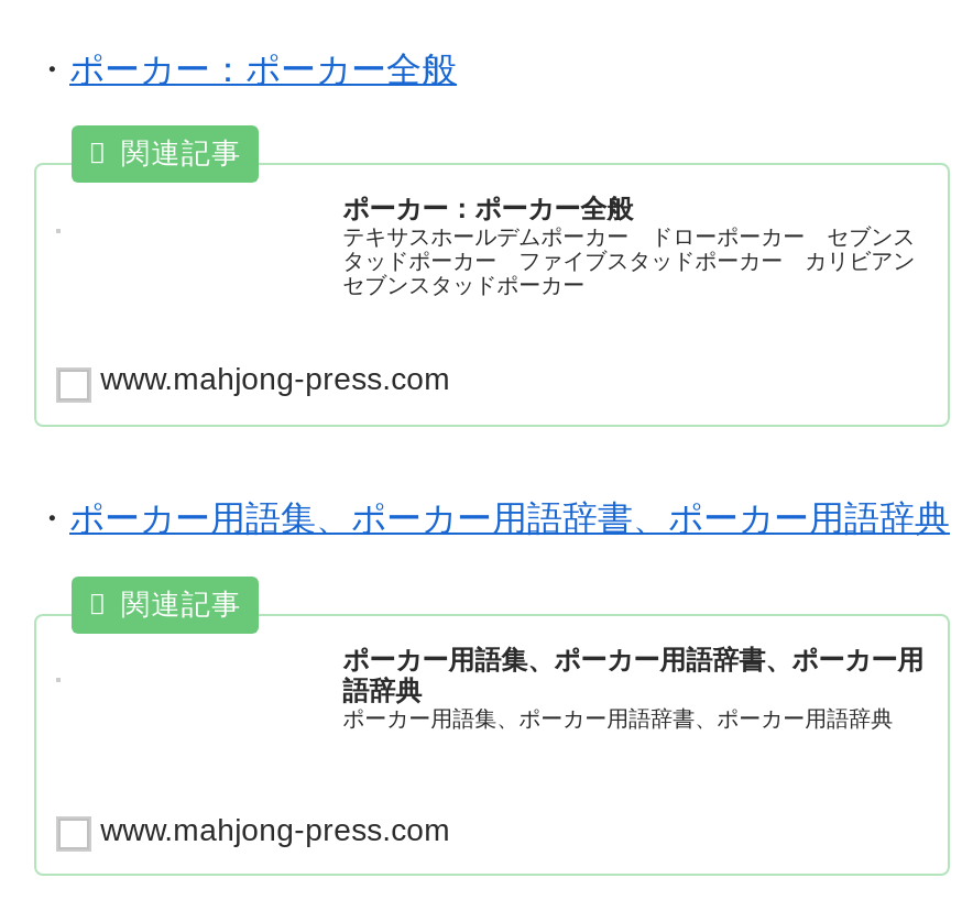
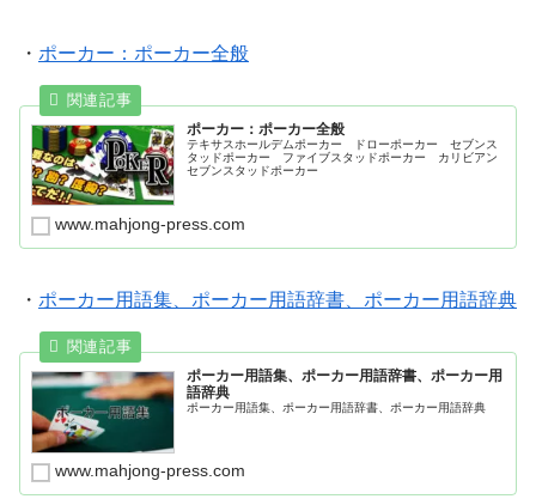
+ [image]

+ [image]
